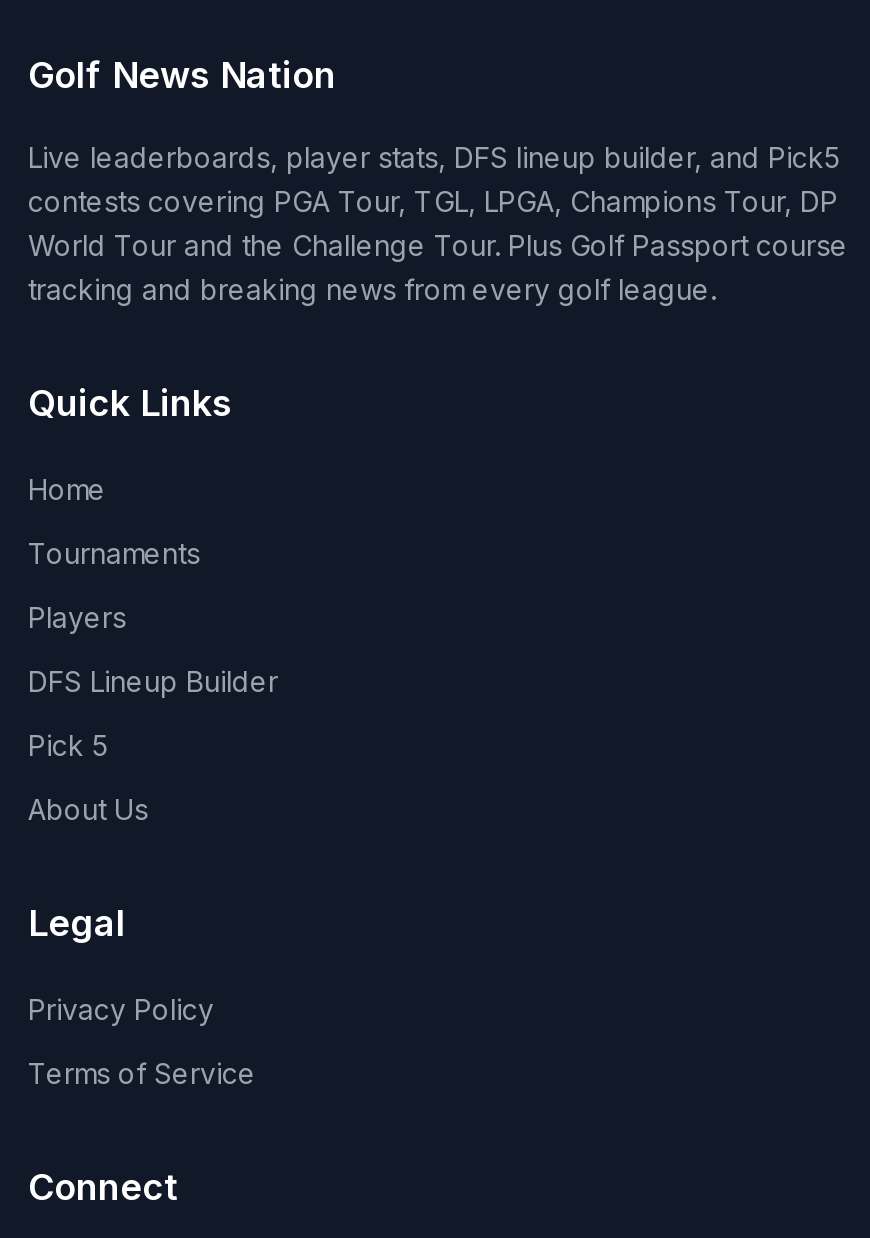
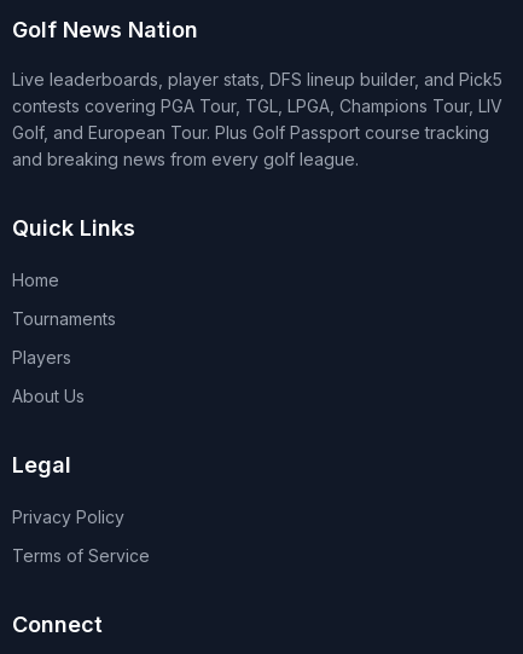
- contests covering PGA Tour, TGL, LPGA, Champions Tour, DP
- World Tour and the Challenge Tour. Plus Golf Passport course
- tracking and breaking news from every golf league.
+ contests covering PGA Tour, TGL, LPGA, Champions Tour, LIV
+ Golf, and European Tour. Plus Golf Passport course tracking
+ and breaking news from every golf league.

- DFS Lineup Builder
- Pick 5
